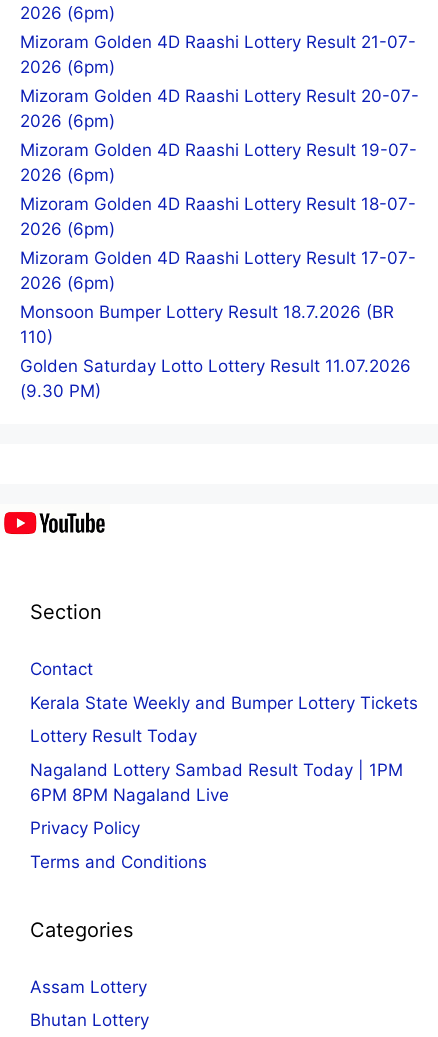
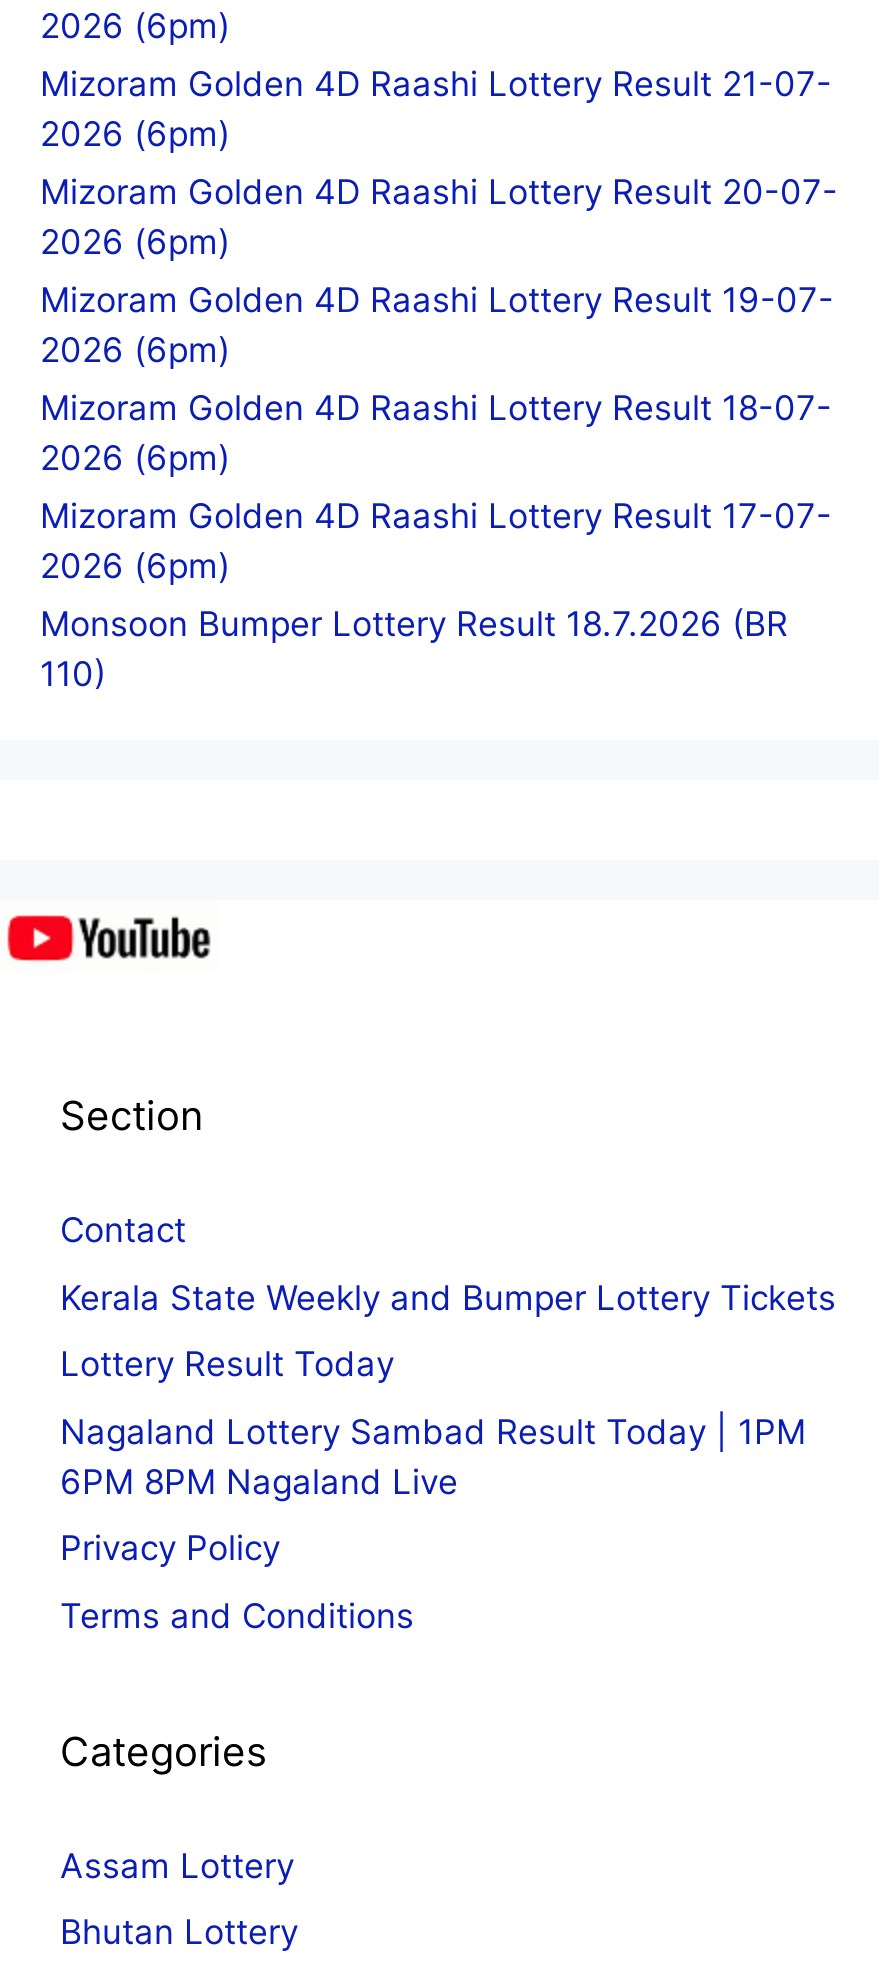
- Golden Saturday Lotto Lottery Result 11.07.2026
- (9.30 PM)
